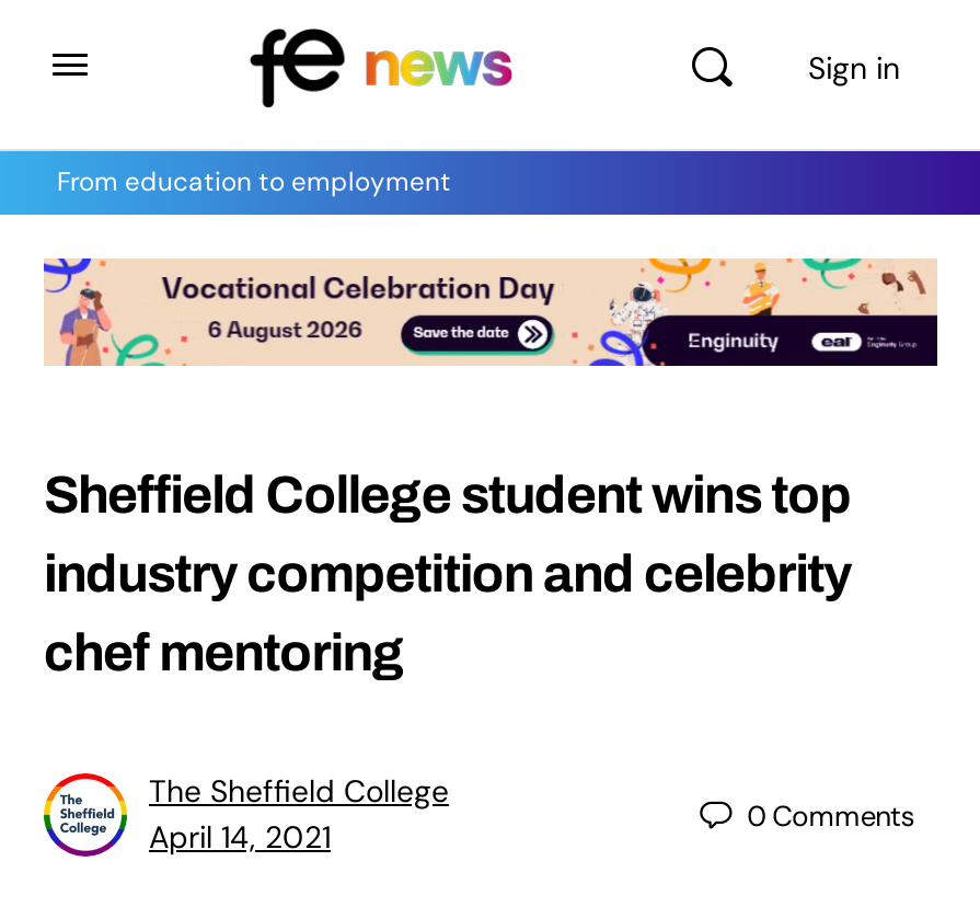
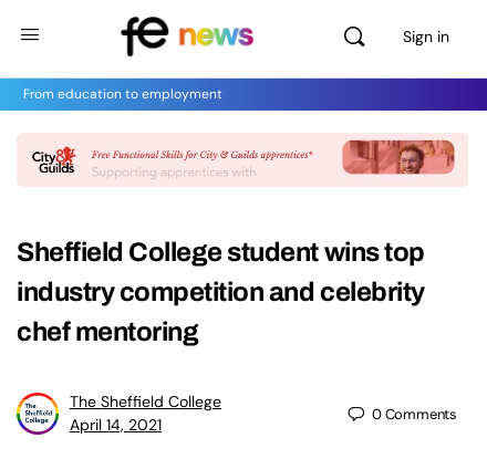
- [image]
+ [image]
